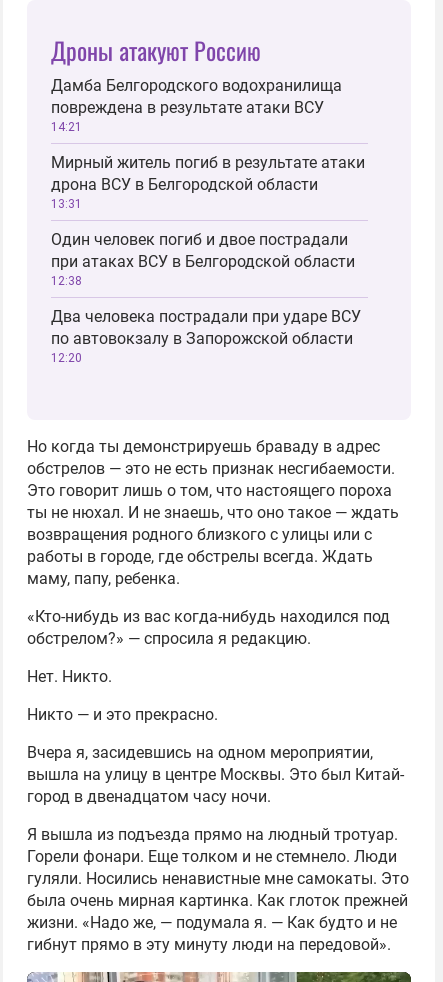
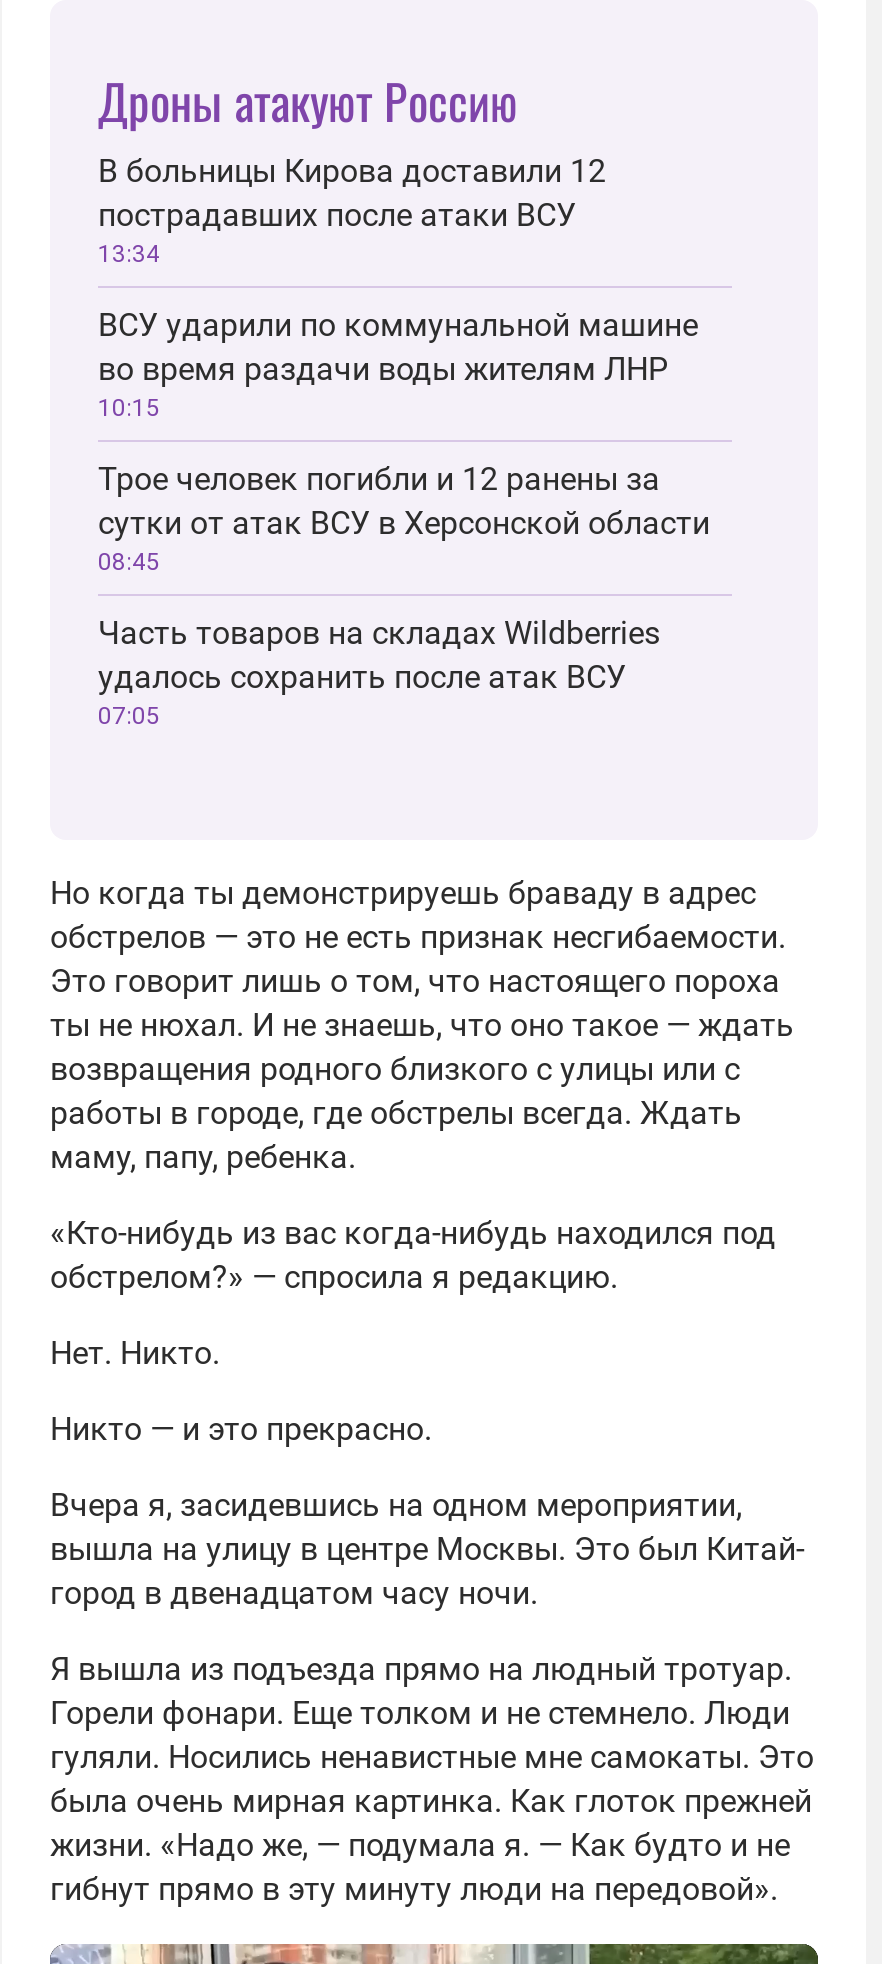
- Дамба Белгородского водохранилища
- повреждена в результате атаки ВСУ
- 14:21
+ В больницы Кирова доставили 12
+ пострадавших после атаки ВСУ
+ 13:34

- Мирный житель погиб в результате атаки
- дрона ВСУ в Белгородской области
- 13:31
+ ВСУ ударили по коммунальной машине
+ во время раздачи воды жителям ЛНР
+ 10:15

- Один человек погиб и двое пострадали
- при атаках ВСУ в Белгородской области
- 12:38
+ Трое человек погибли и 12 ранены за
+ сутки от атак ВСУ в Херсонской области
+ 08:45

- Два человека пострадали при ударе ВСУ
- по автовокзалу в Запорожской области
- 12:20
+ Часть товаров на складах Wildberries
+ удалось сохранить после атак ВСУ
+ 07:05
